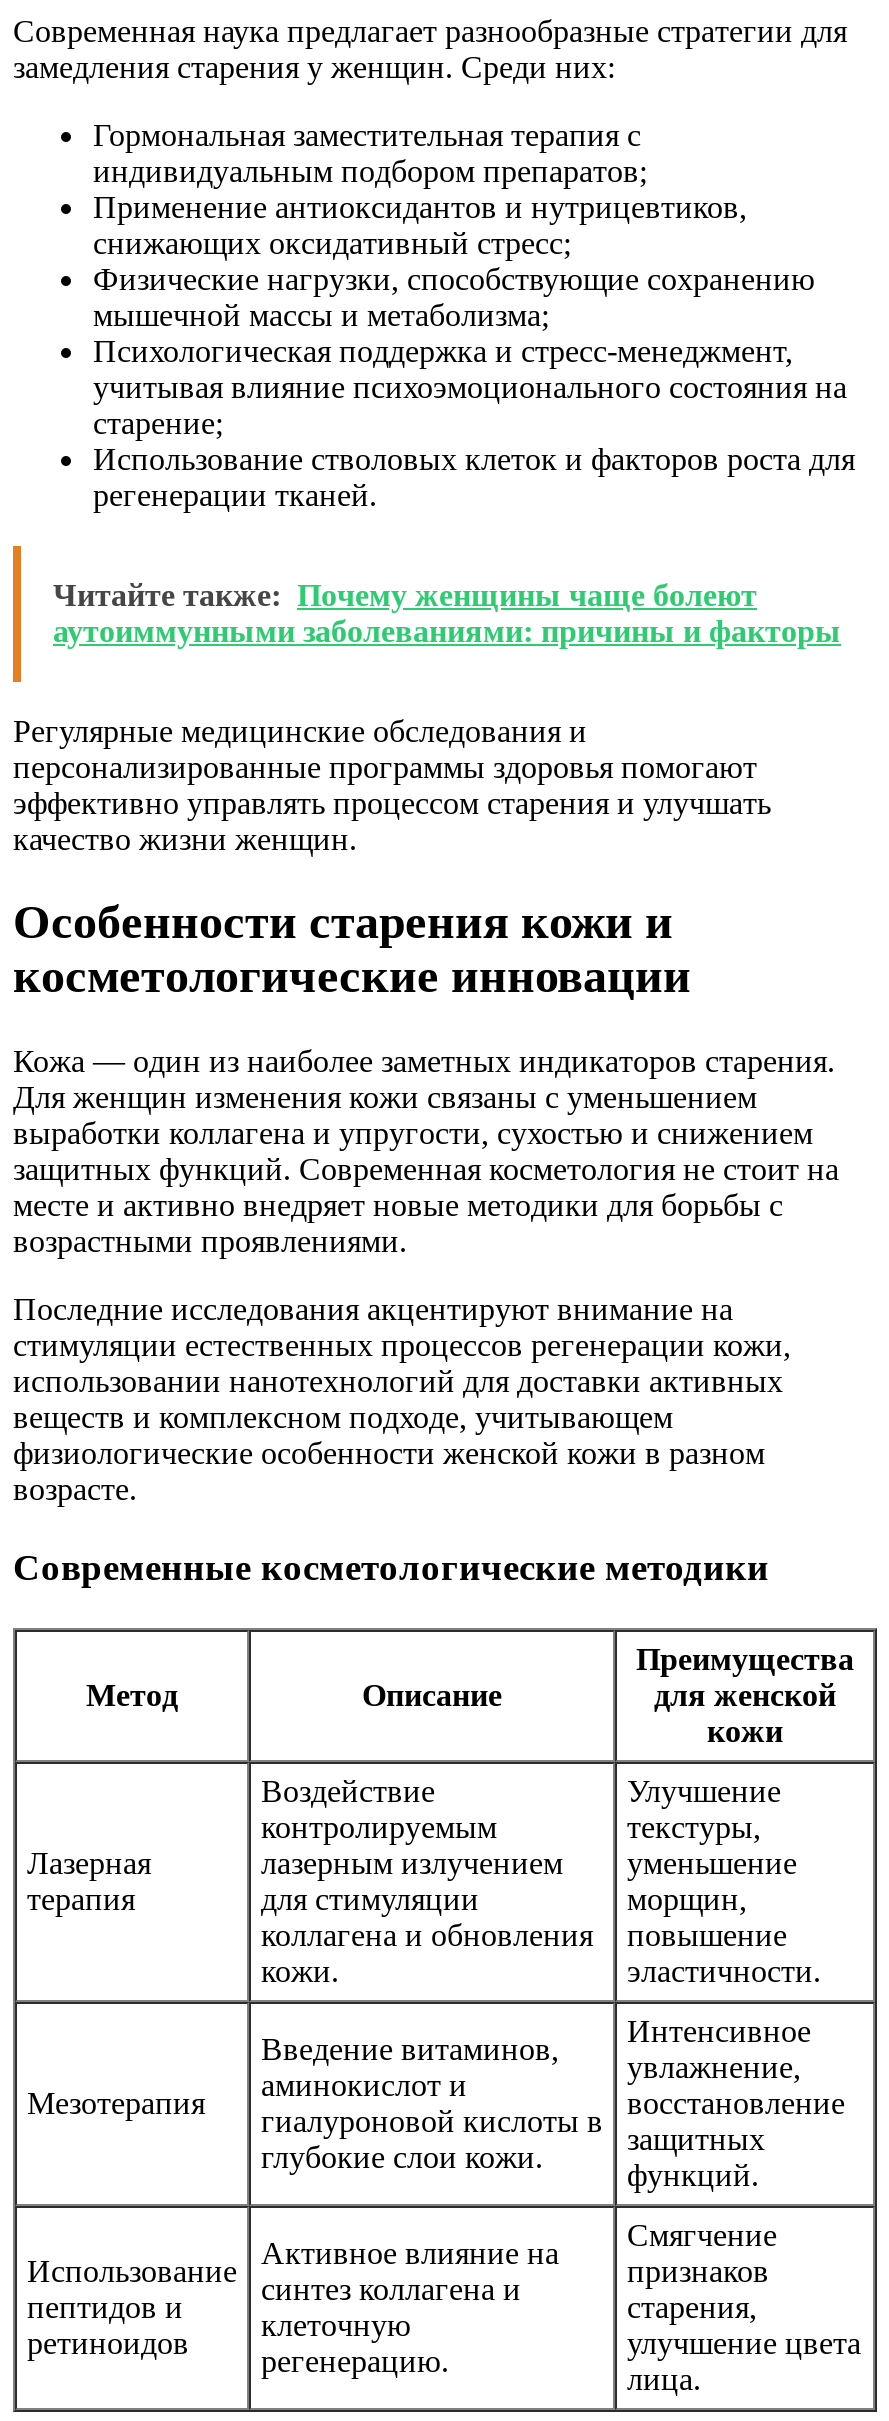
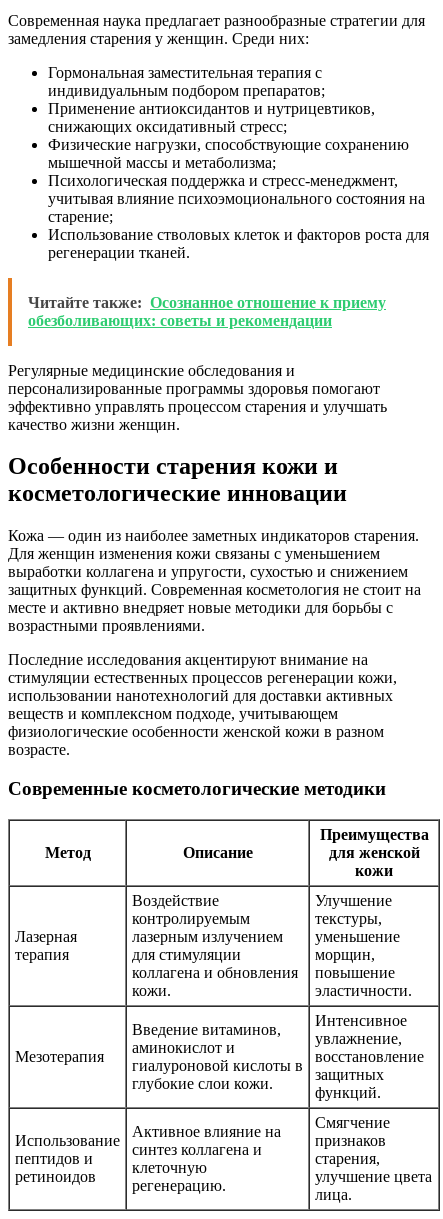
- Читайте также: Почему женщины чаще болеют
- аутоиммунными заболеваниями: причины и факторы
+ Читайте также: Осознанное отношение к приему
+ обезболивающих: советы и рекомендации
